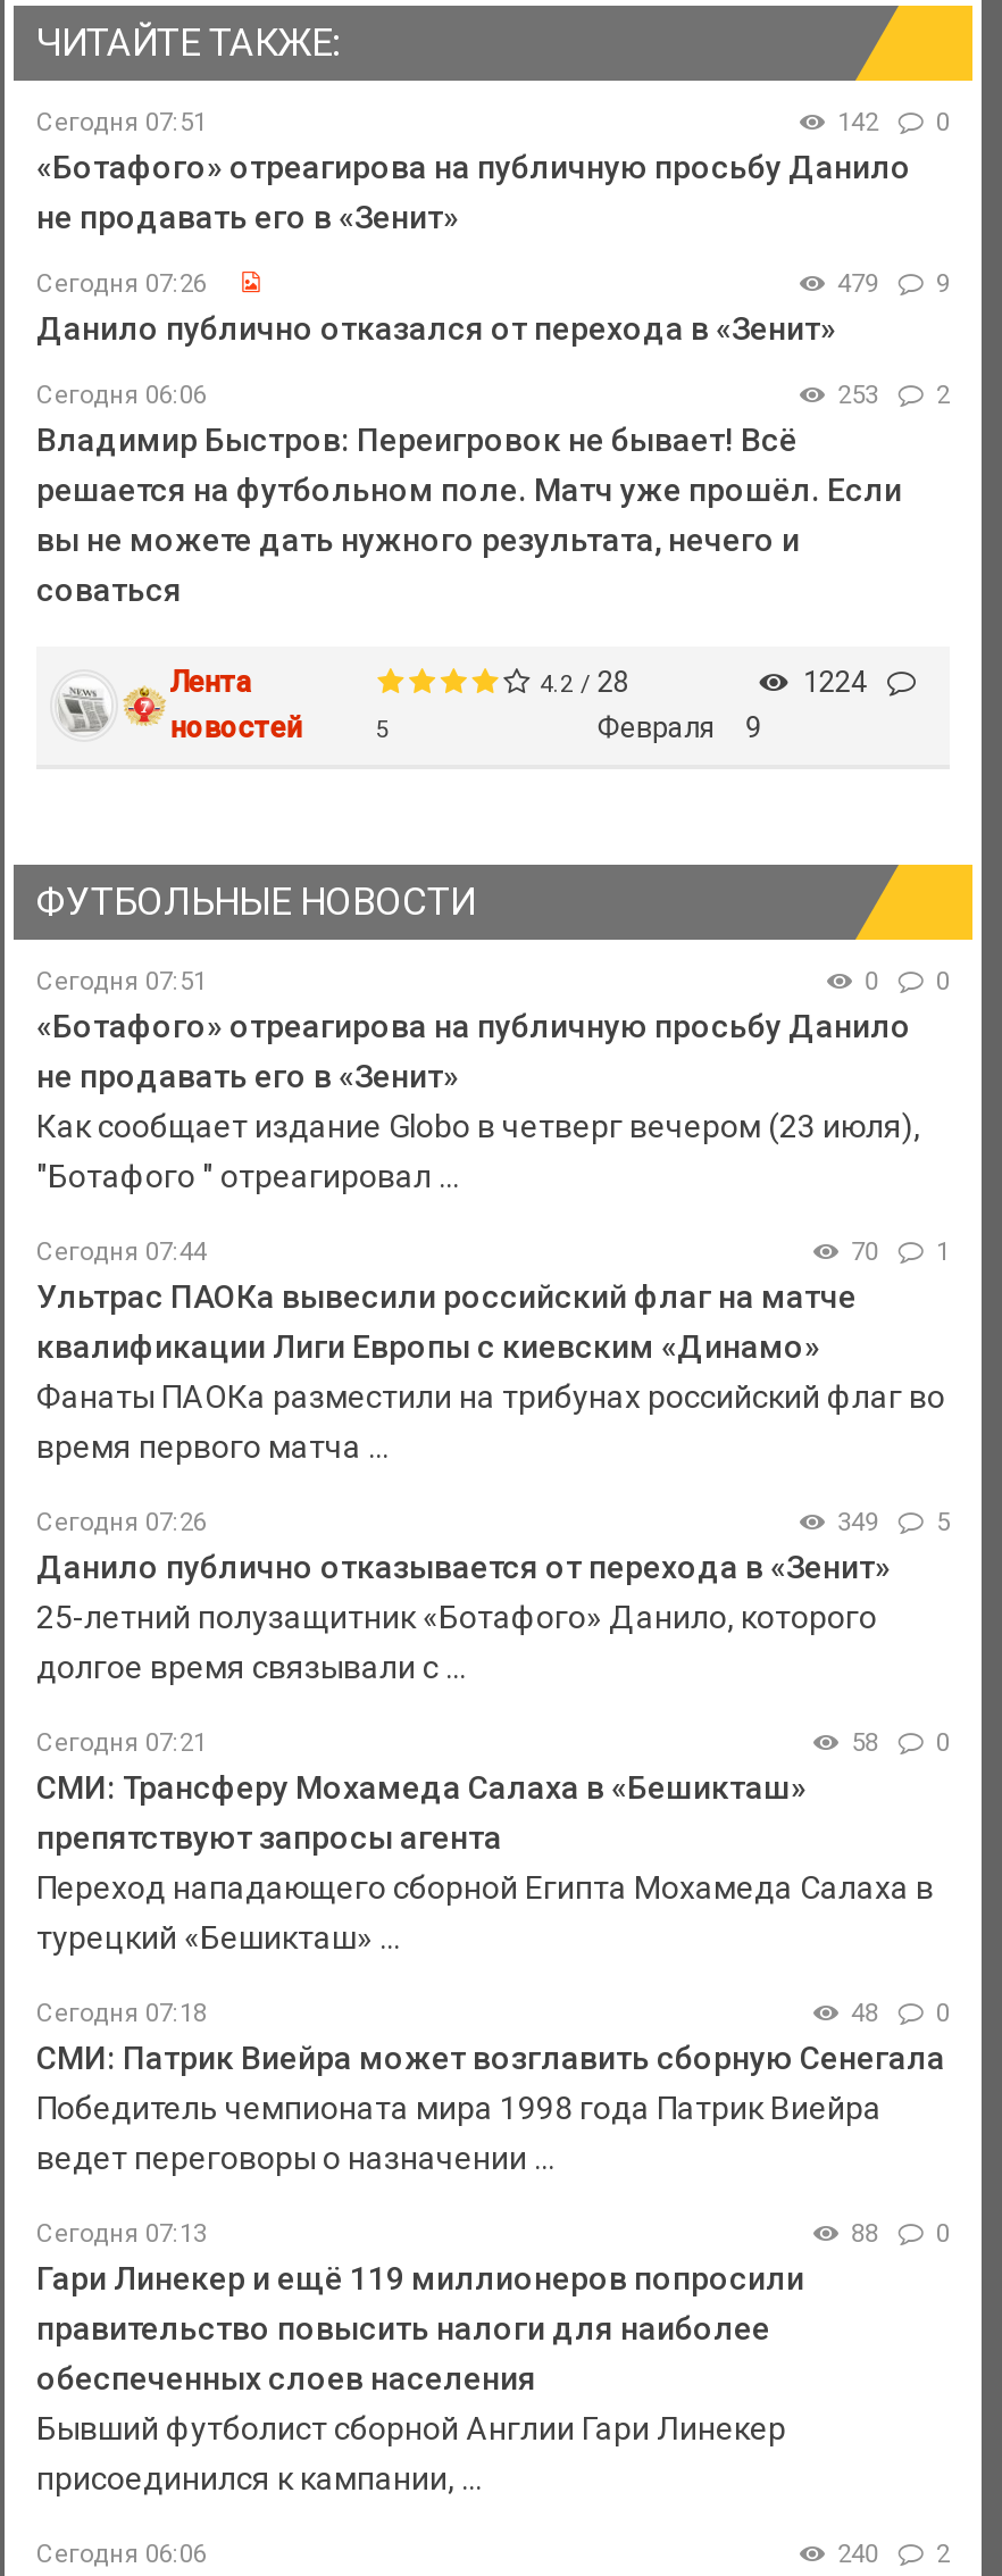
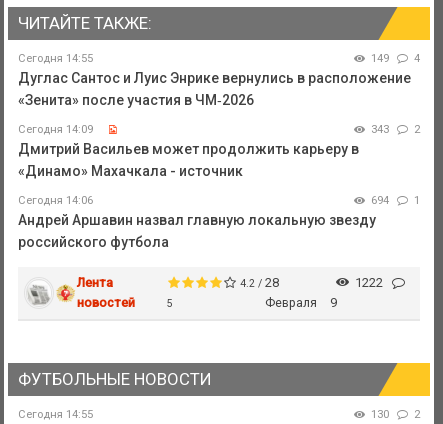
- Сегодня 07:51
- 142
- 0
- «Ботафого» отреагирова на публичную просьбу Данило
- не продавать его в «Зенит»
- Сегодня 07:26
- 479
- 9
- Данило публично отказался от перехода в «Зенит»
- Сегодня 06:06
- 253
+ Сегодня 14:55
+ 149
+ 4
+ Дуглас Сантос и Луис Энрике вернулись в расположение
+ «Зенита» после участия в ЧМ‑2026
+ Сегодня 14:09
+ 343

- Владимир Быстров: Переигровок не бывает! Всё
- решается на футбольном поле. Матч уже прошёл. Если
- вы не можете дать нужного результата, нечего и
- соваться
+ Дмитрий Васильев может продолжить карьеру в
+ «Динамо» Махачкала - источник
+ Сегодня 14:06
+ 694
+ 1
+ Андрей Аршавин назвал главную локальную звезду
+ российского футбола

- 1224
+ 1222

- Сегодня 07:51
- 0
- 0
- «Ботафого» отреагирова на публичную просьбу Данило
- не продавать его в «Зенит»
- Как сообщaeт издание Globo в четверг вечером (23 июля),
- "Ботафого " отреагировал ...
- Сегодня 07:44
- 70
- 1
- Ультрас ПАОКа вывесили российский флаг на матче
- квалификации Лиги Европы с киевским «Динамо»
- Фанаты ПАОКа разместили на трибунах российский флаг во
- время первого матча ...
- Сегодня 07:26
- 349
- 5
- Данило публично отказывается от перехода в «Зенит»
- 25-летний полузащитник «Ботафого» Данило, которого
- долгое время связывали с ...
- Сегодня 07:21
- 58
- 0
- СМИ: Трансферу Мохамеда Салаха в «Бешикташ»
- препятствуют запросы агента
- Переход нападающего сборной Египта Мохамеда Салаха в
- турецкий «Бешикташ» ...
- Сегодня 07:18
- 48
- 0
- СМИ: Патрик Виейра может возглавить сборную Сенегала
- Победитель чемпионата мира 1998 года Патрик Виейра
- ведет переговоры о назначении ...
- Сегодня 07:13
- 88
- 0
- Гари Линекер и ещё 119 миллионеров попросили
- правительство повысить налоги для наиболее
- обеспеченных слоев населения
- Бывший футболист сборной Англии Гари Линекер
- присоединился к кампании, ...
- Сегодня 06:06
- 240
+ Сегодня 14:55
+ 130
